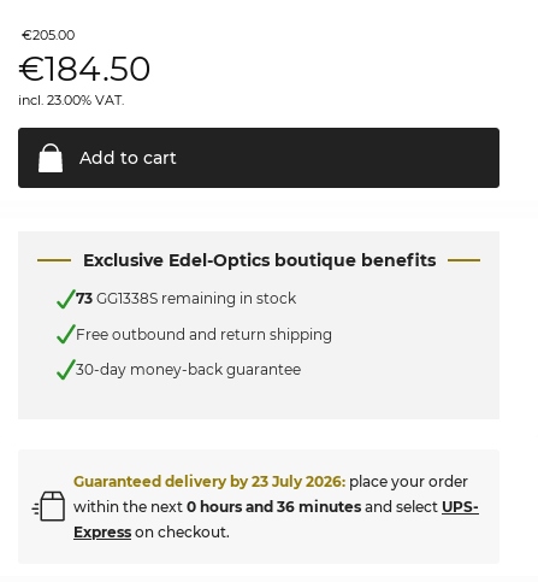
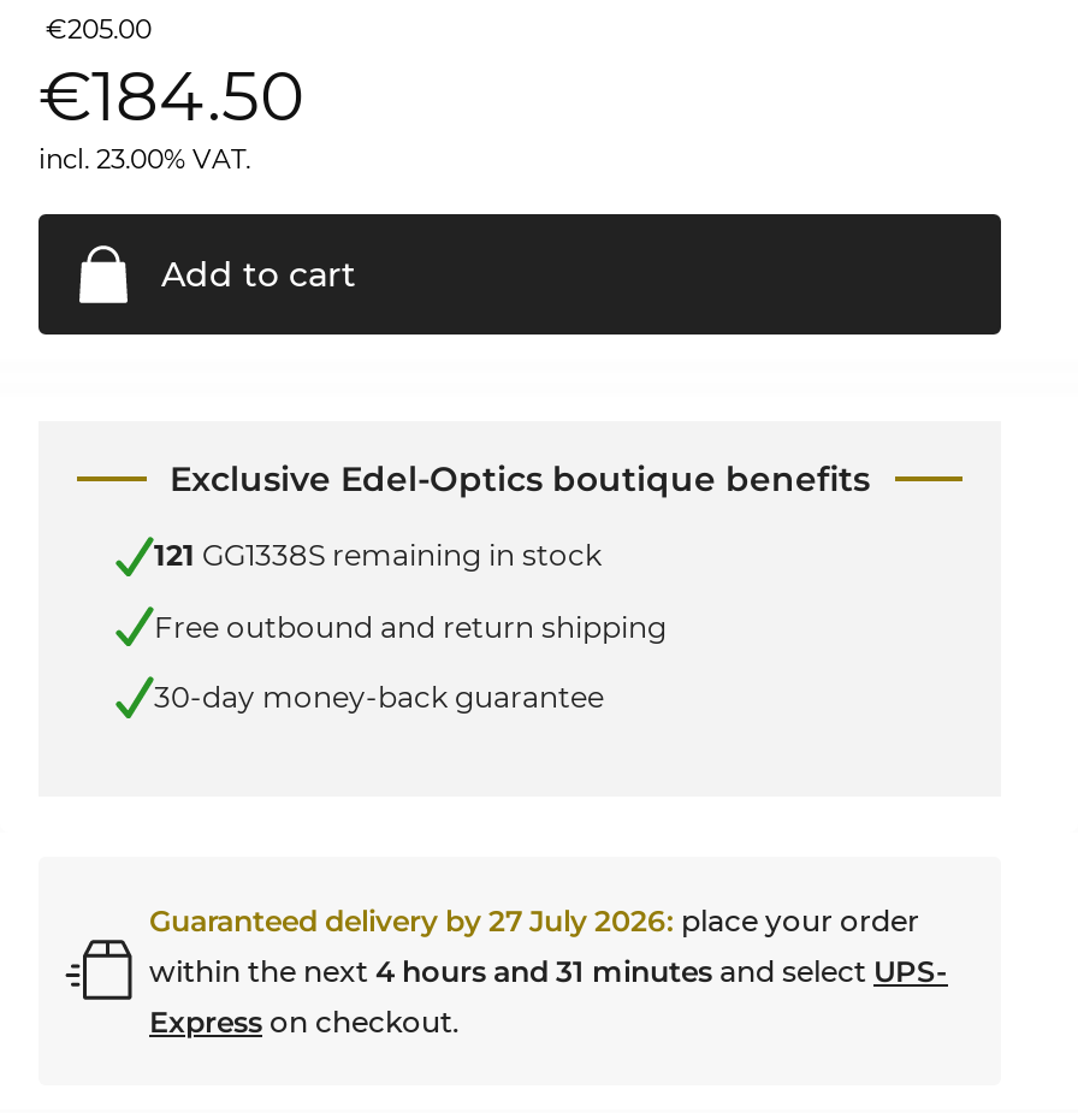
- 73 GG1338S remaining in stock
+ 121 GG1338S remaining in stock

- Guaranteed delivery by 23 July 2026: place your order
+ Guaranteed delivery by 27 July 2026: place your order

- within the next 0 hours and 36 minutes and select UPS-
+ within the next 4 hours and 31 minutes and select UPS-
